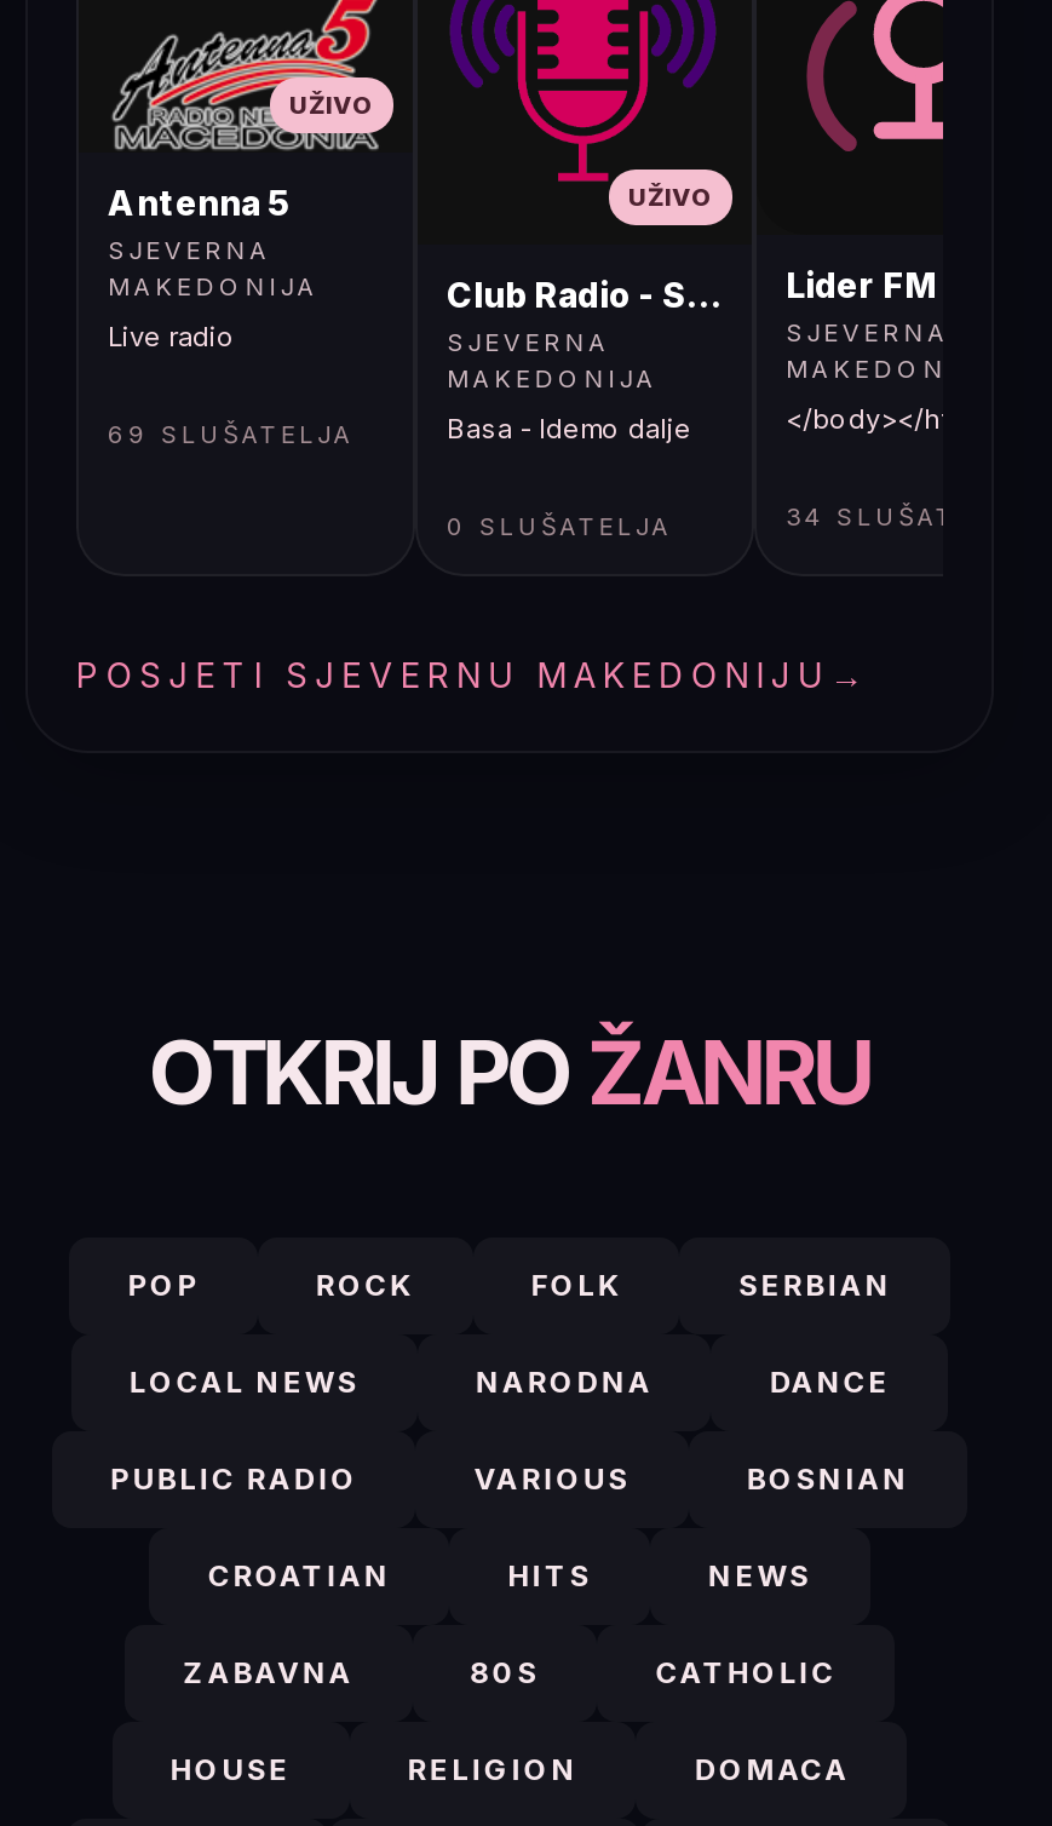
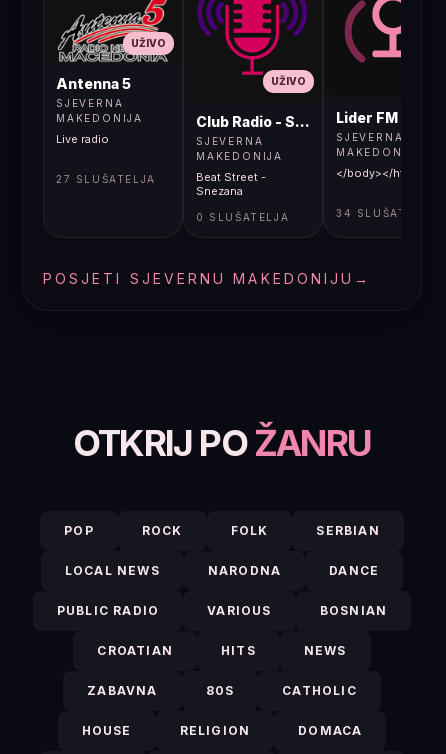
- 69 SLUŠATELJA
+ 27 SLUŠATELJA

- Basa - Idemo dalje
+ Beat Street -
+ Snezana
